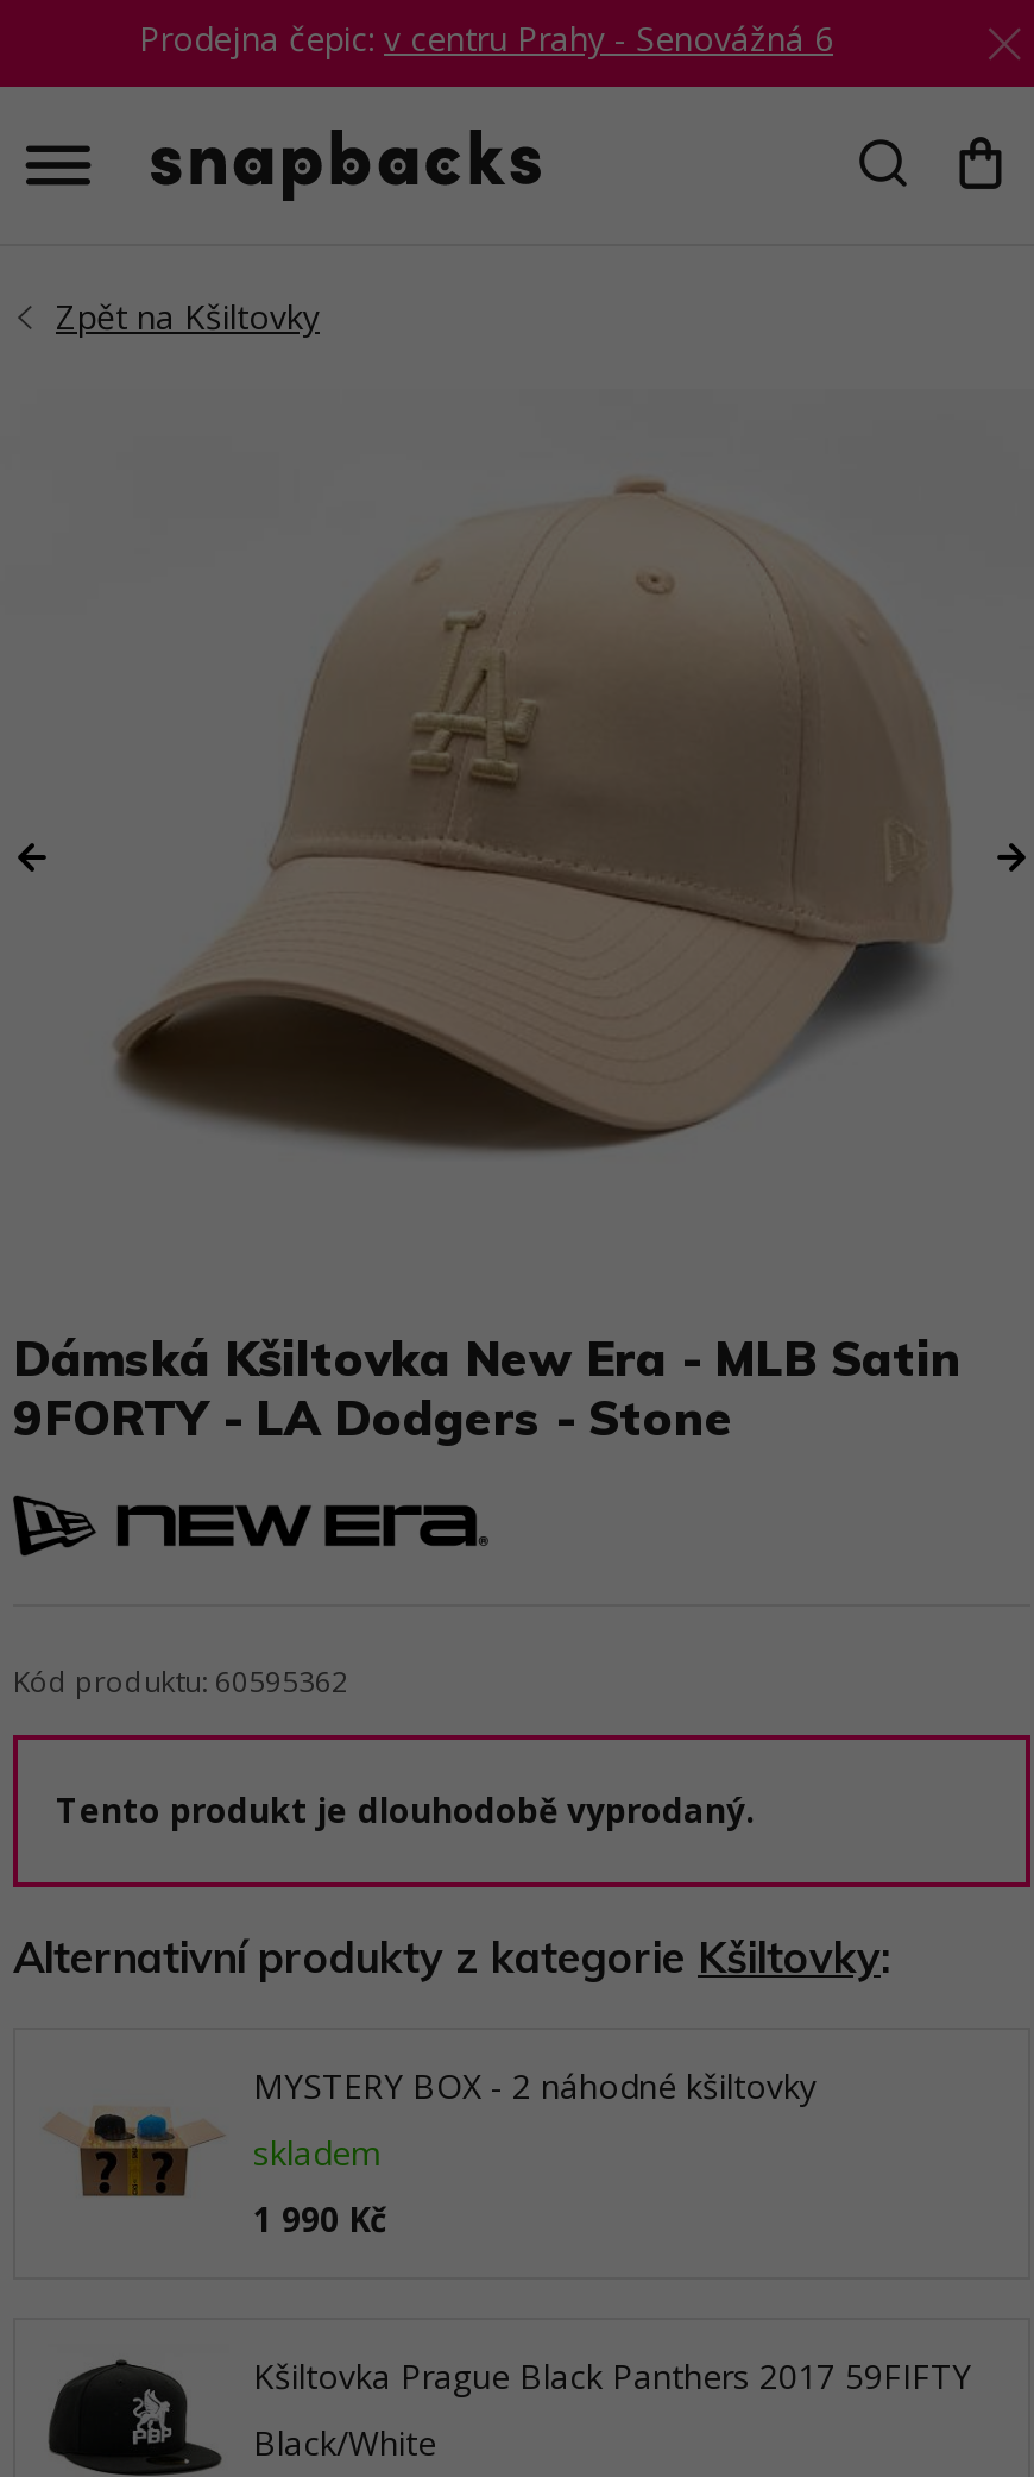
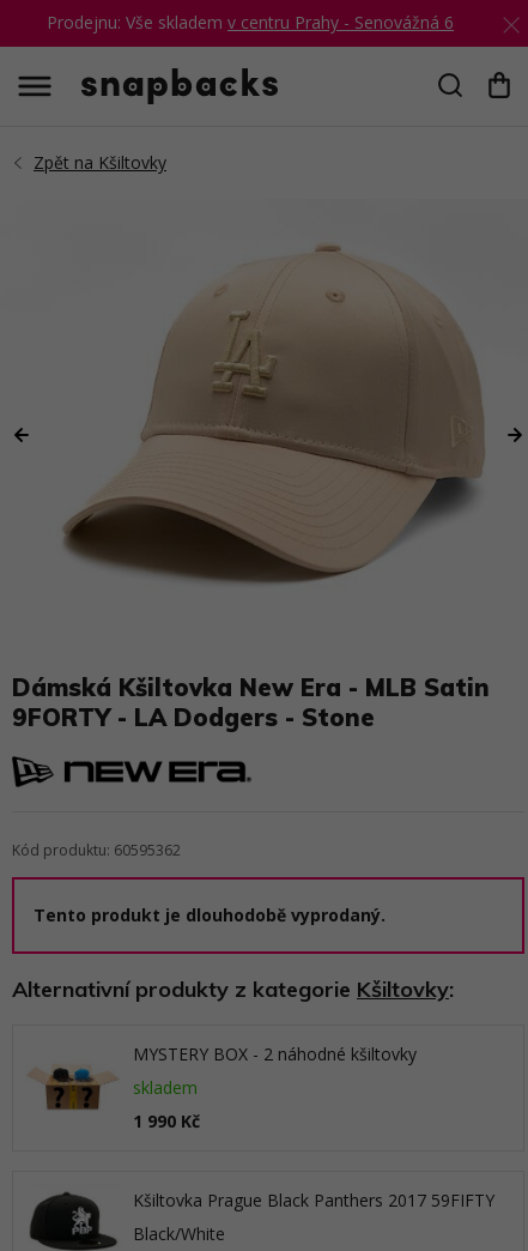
- Prodejna čepic: v centru Prahy - Senovážná 6
+ Prodejnu: Vše skladem v centru Prahy - Senovážná 6
